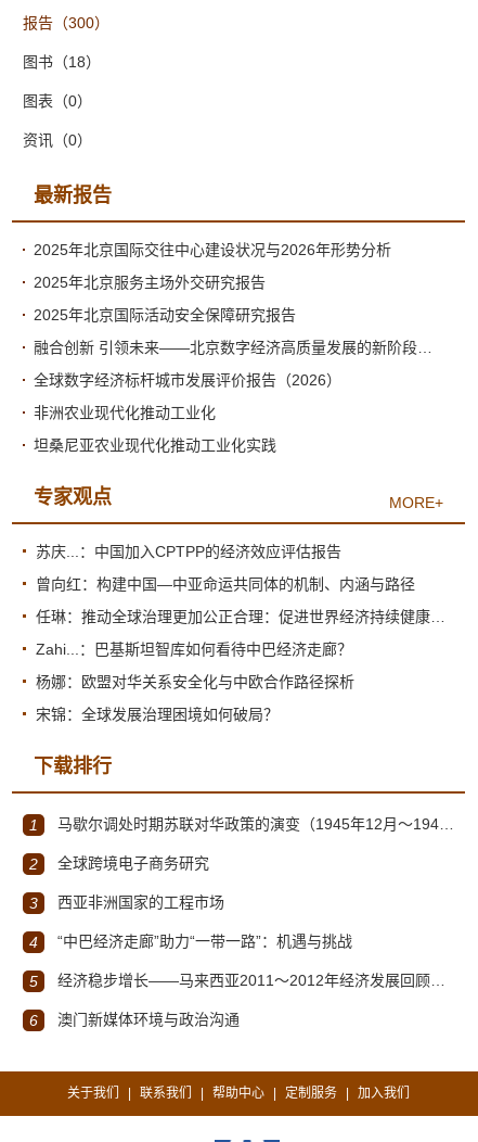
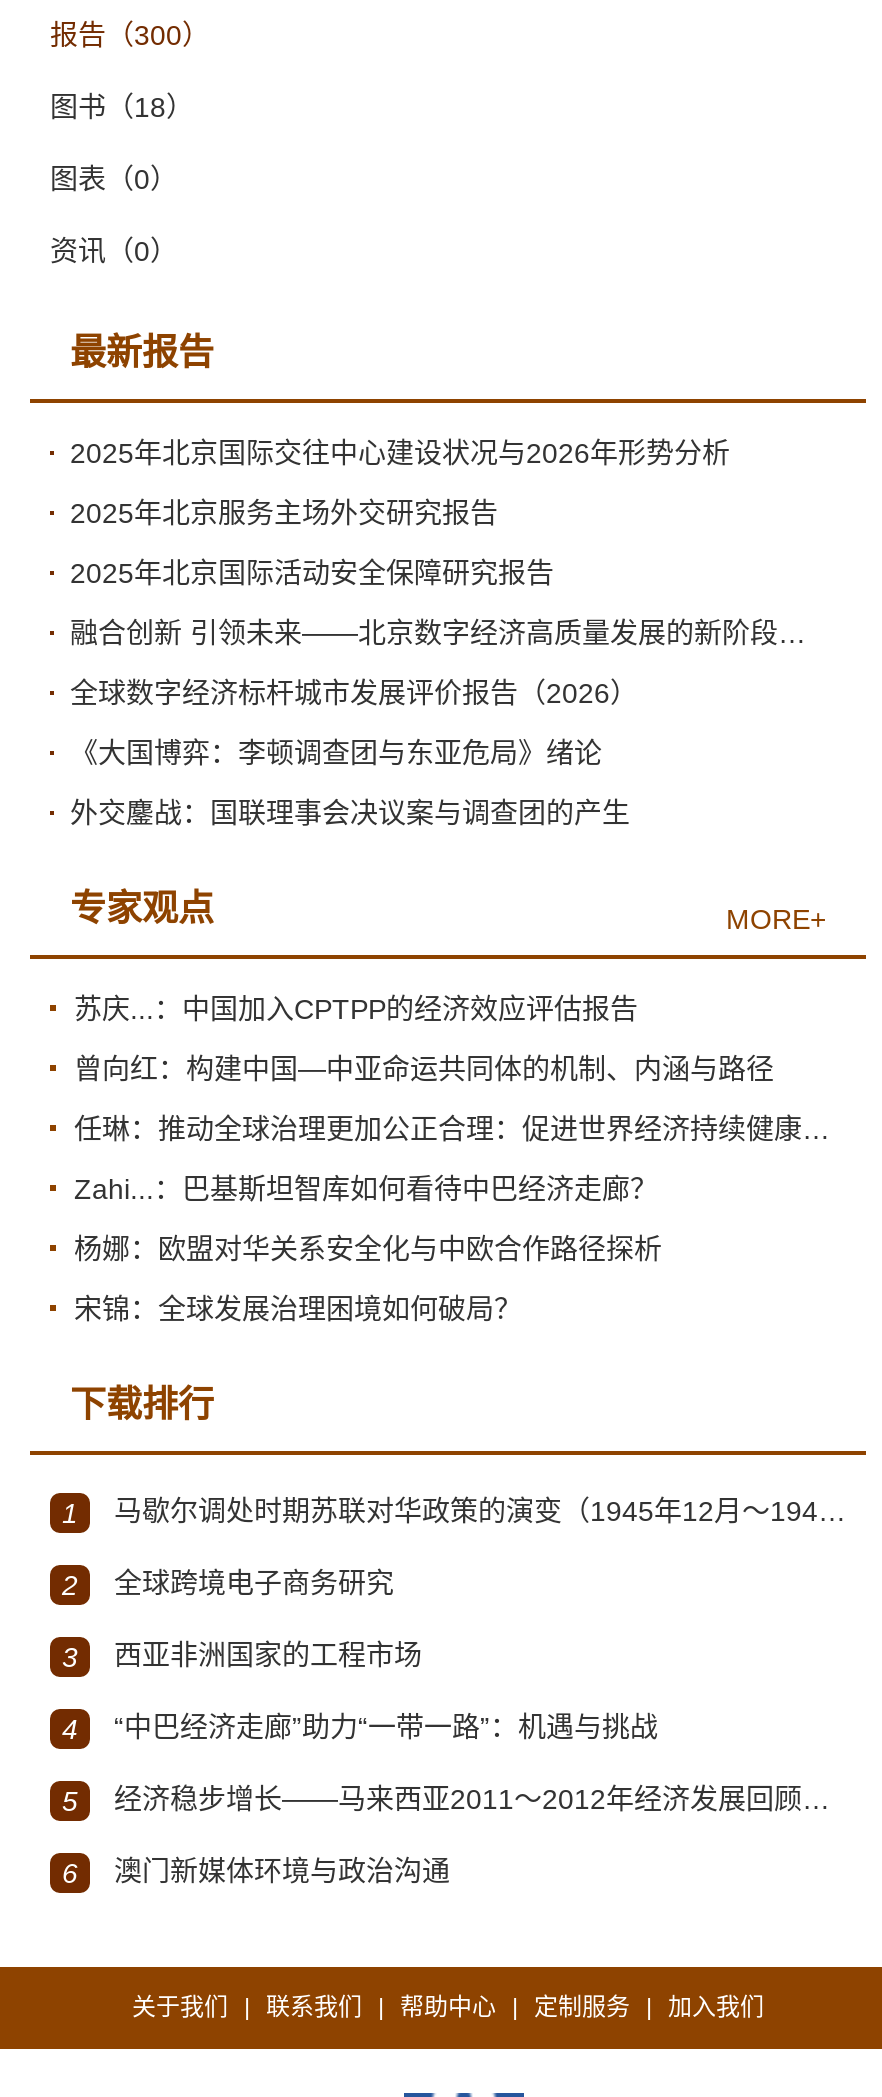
- 非洲农业现代化推动工业化
+ 《大国博弈：李顿调查团与东亚危局》绪论

- 坦桑尼亚农业现代化推动工业化实践
+ 外交鏖战：国联理事会决议案与调查团的产生
